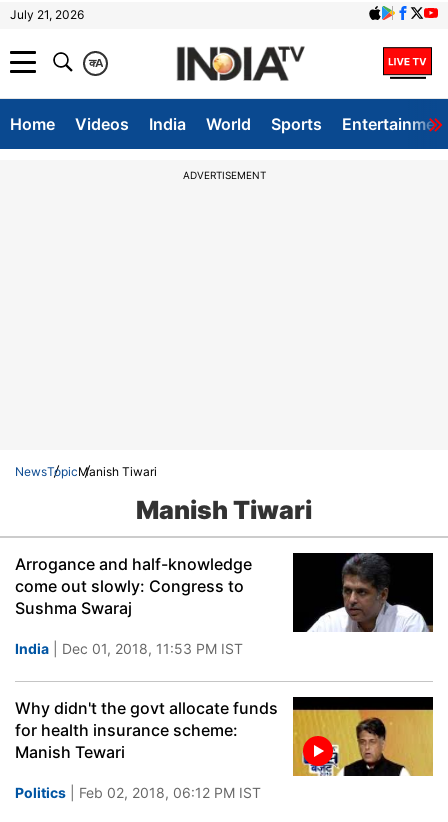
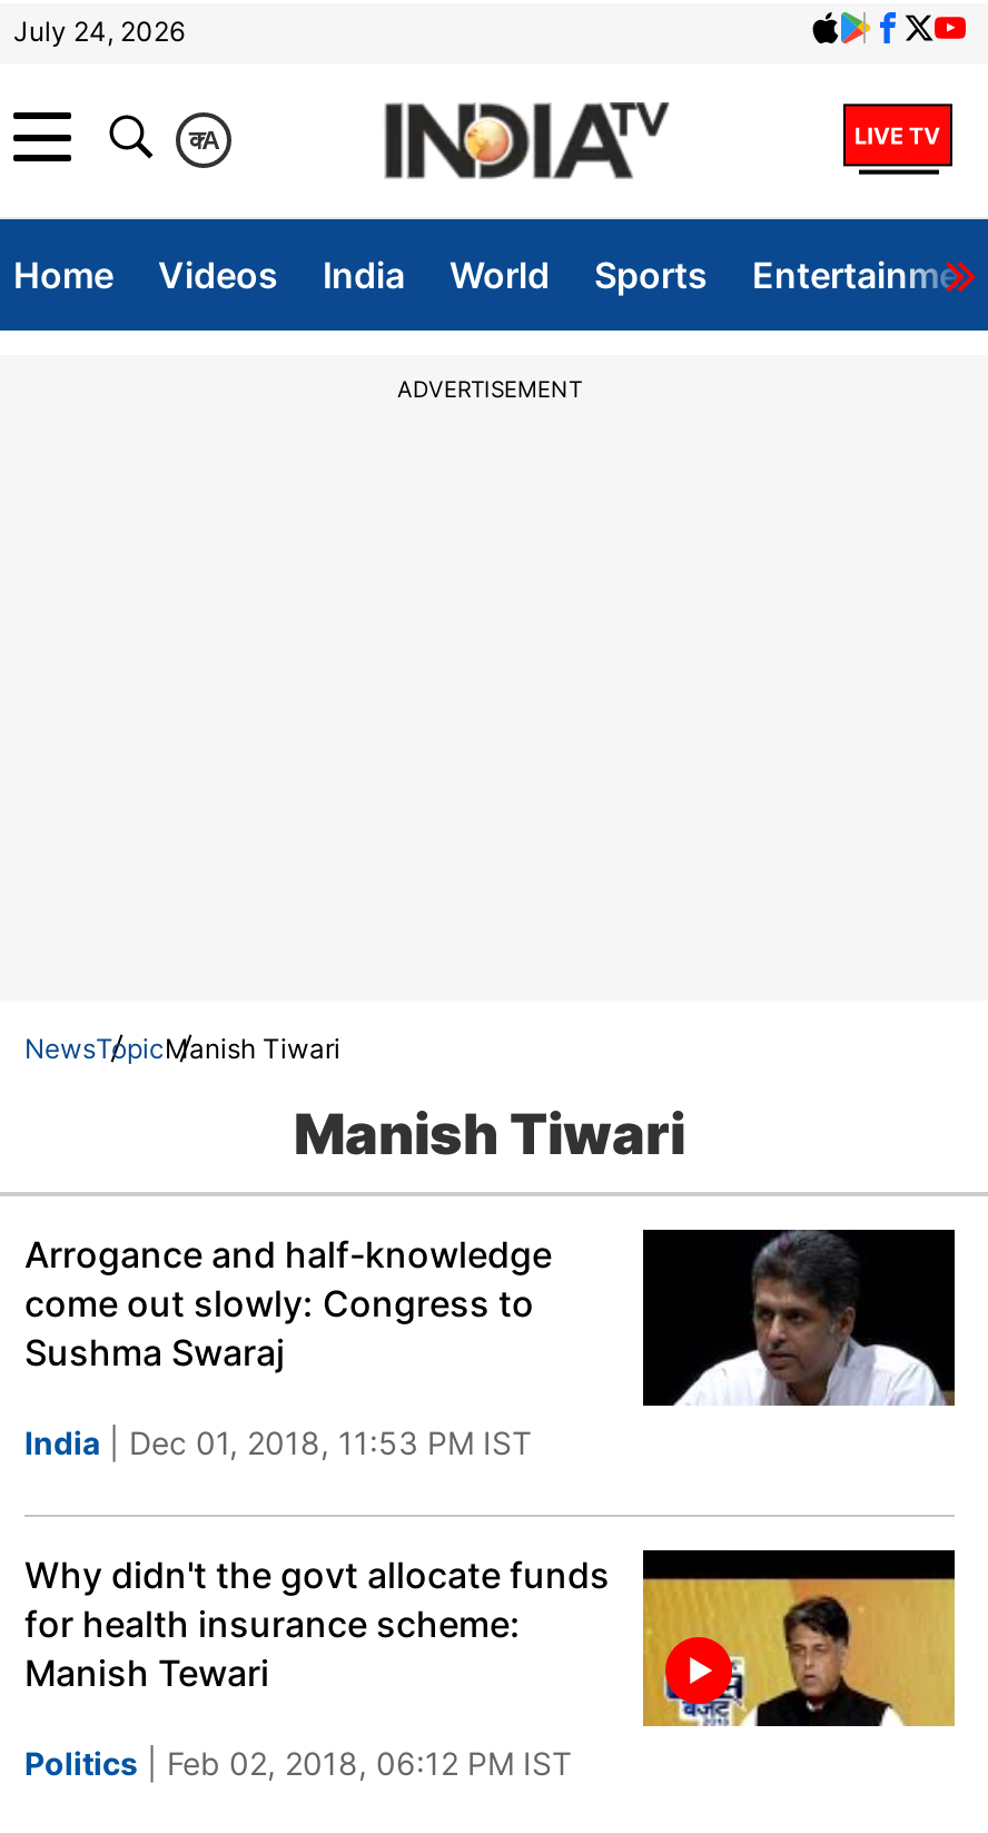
- July 21, 2026
+ July 24, 2026
